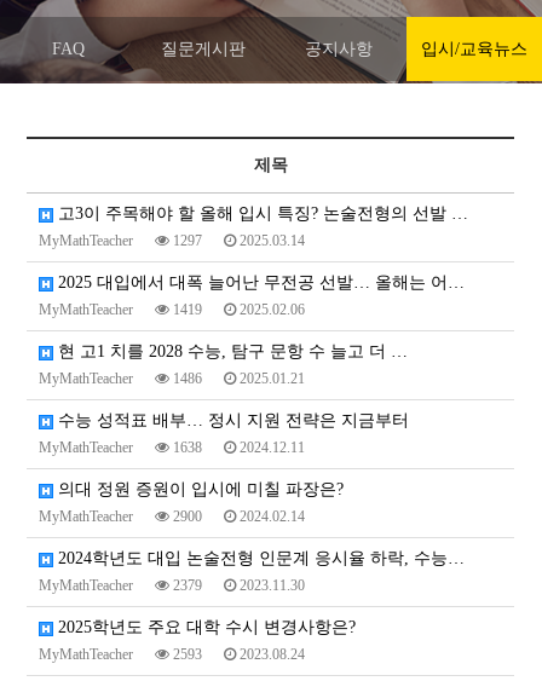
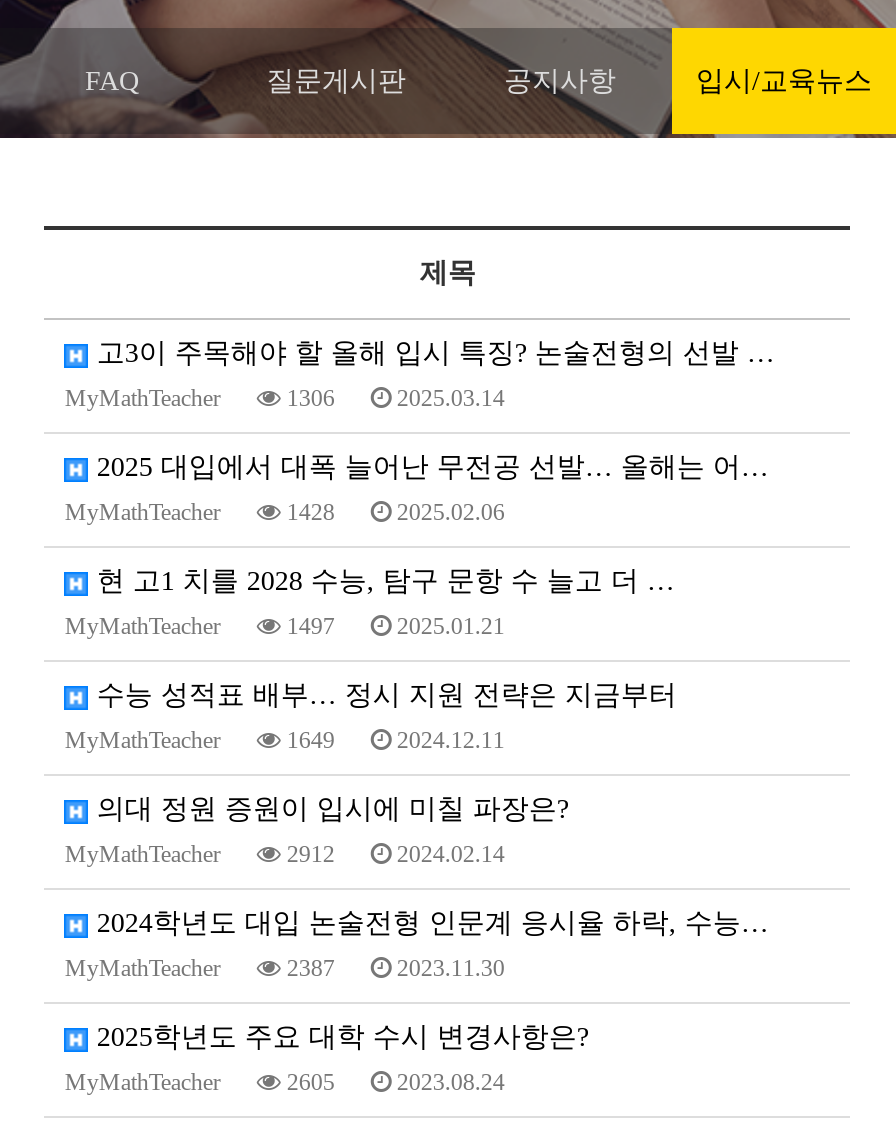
- 1297 2025.03.14
+ 1306 2025.03.14

- 1419 2025.02.06
+ 1428 2025.02.06

- 1486 2025.01.21
+ 1497 2025.01.21

- 1638 2024.12.11
+ 1649 2024.12.11

- MyMathTeacher 2900 2024.02.14
+ MyMathTeacher 2912 2024.02.14

- MyMathTeacher 2379 2023.11.30
+ MyMathTeacher 2387 2023.11.30

- MyMathTeacher 2593 2023.08.24
+ MyMathTeacher 2605 2023.08.24
